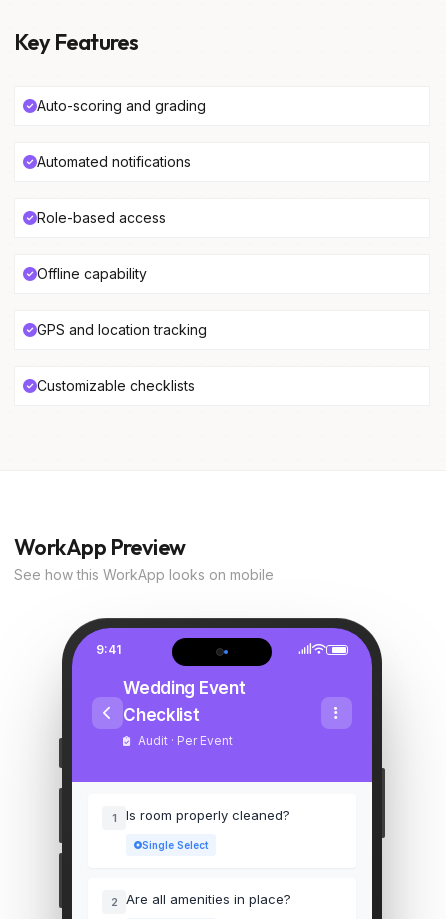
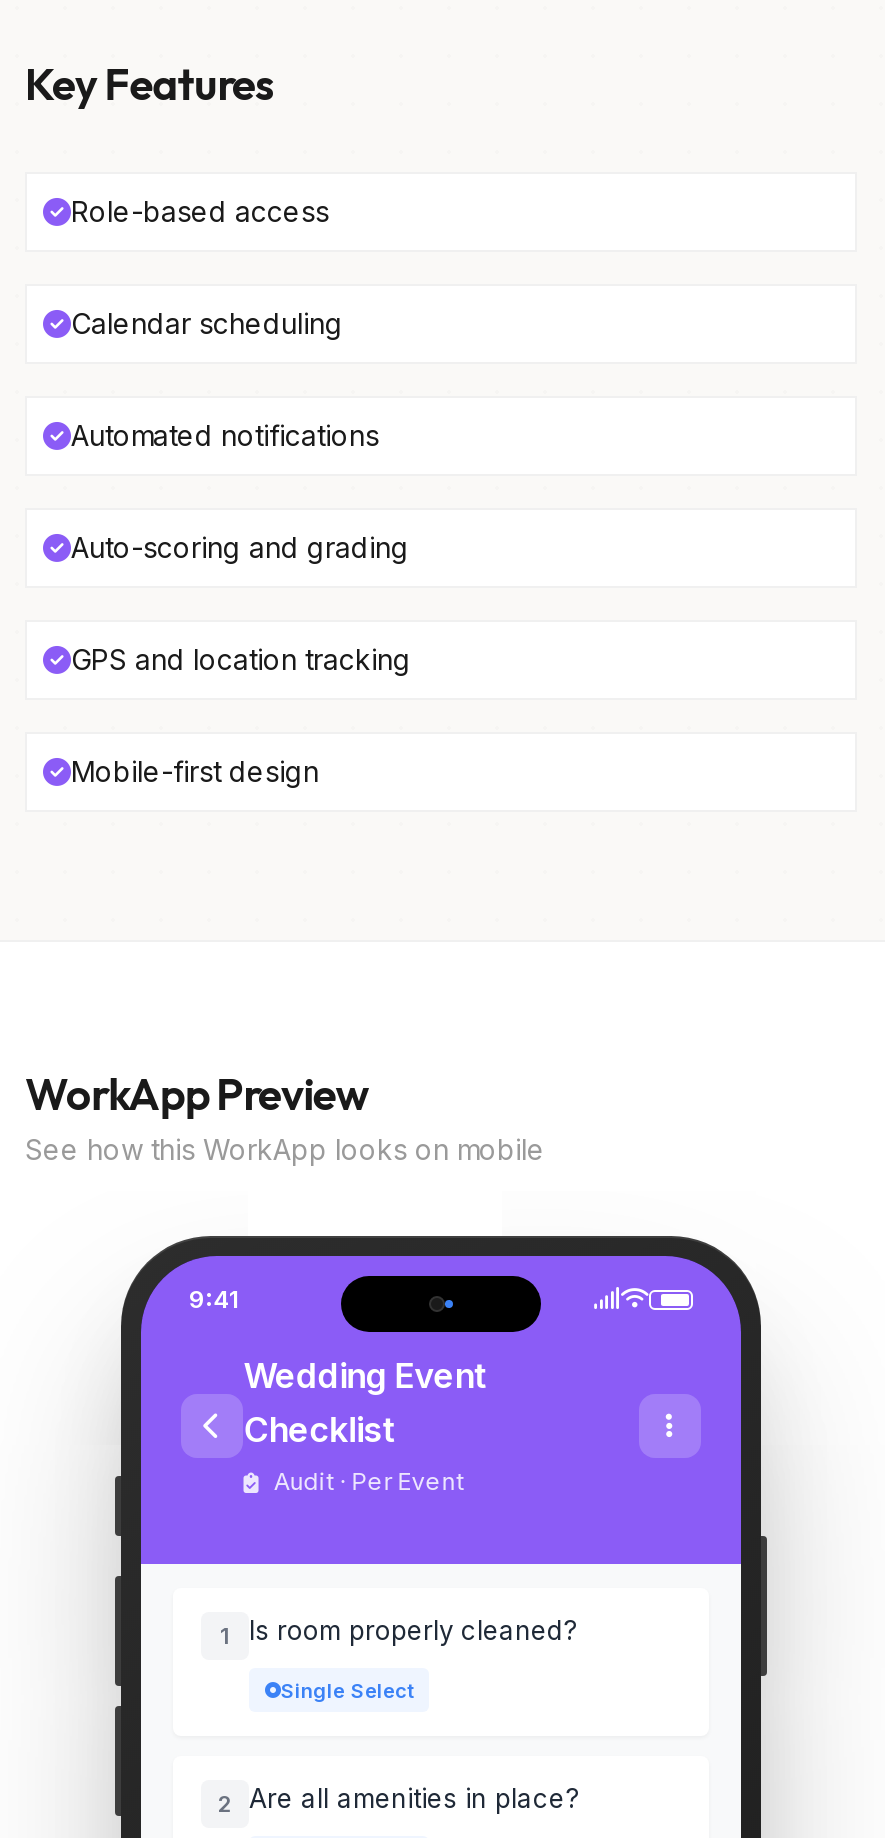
+ Calendar scheduling

moved down: Auto-scoring and grading

moved up: Automated notifications | Role-based access

- Offline capability

- Customizable checklists
+ Mobile-first design
